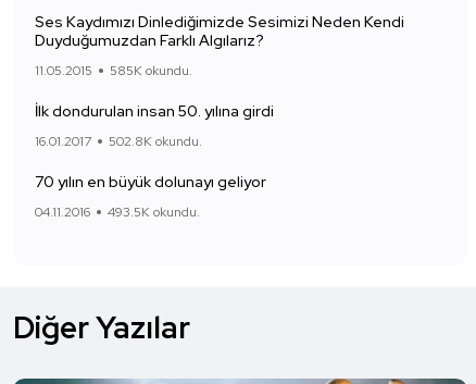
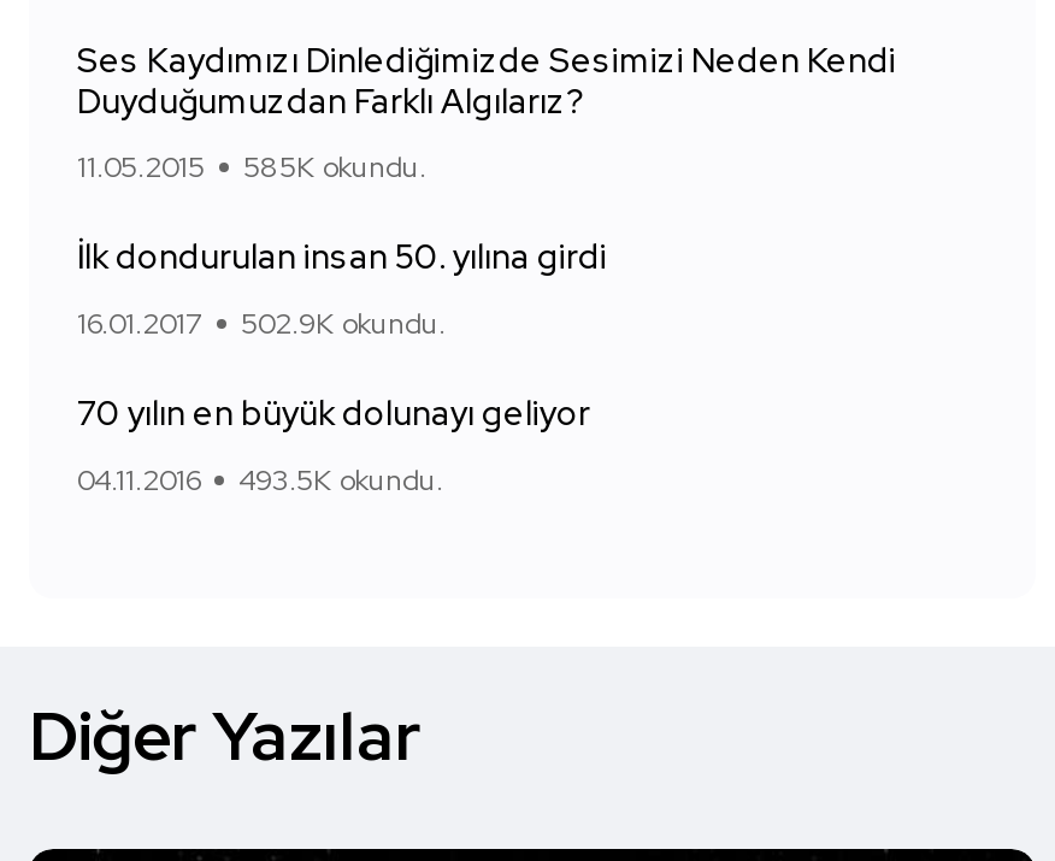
- 16.01.2017 502.8K okundu.
+ 16.01.2017 502.9K okundu.
